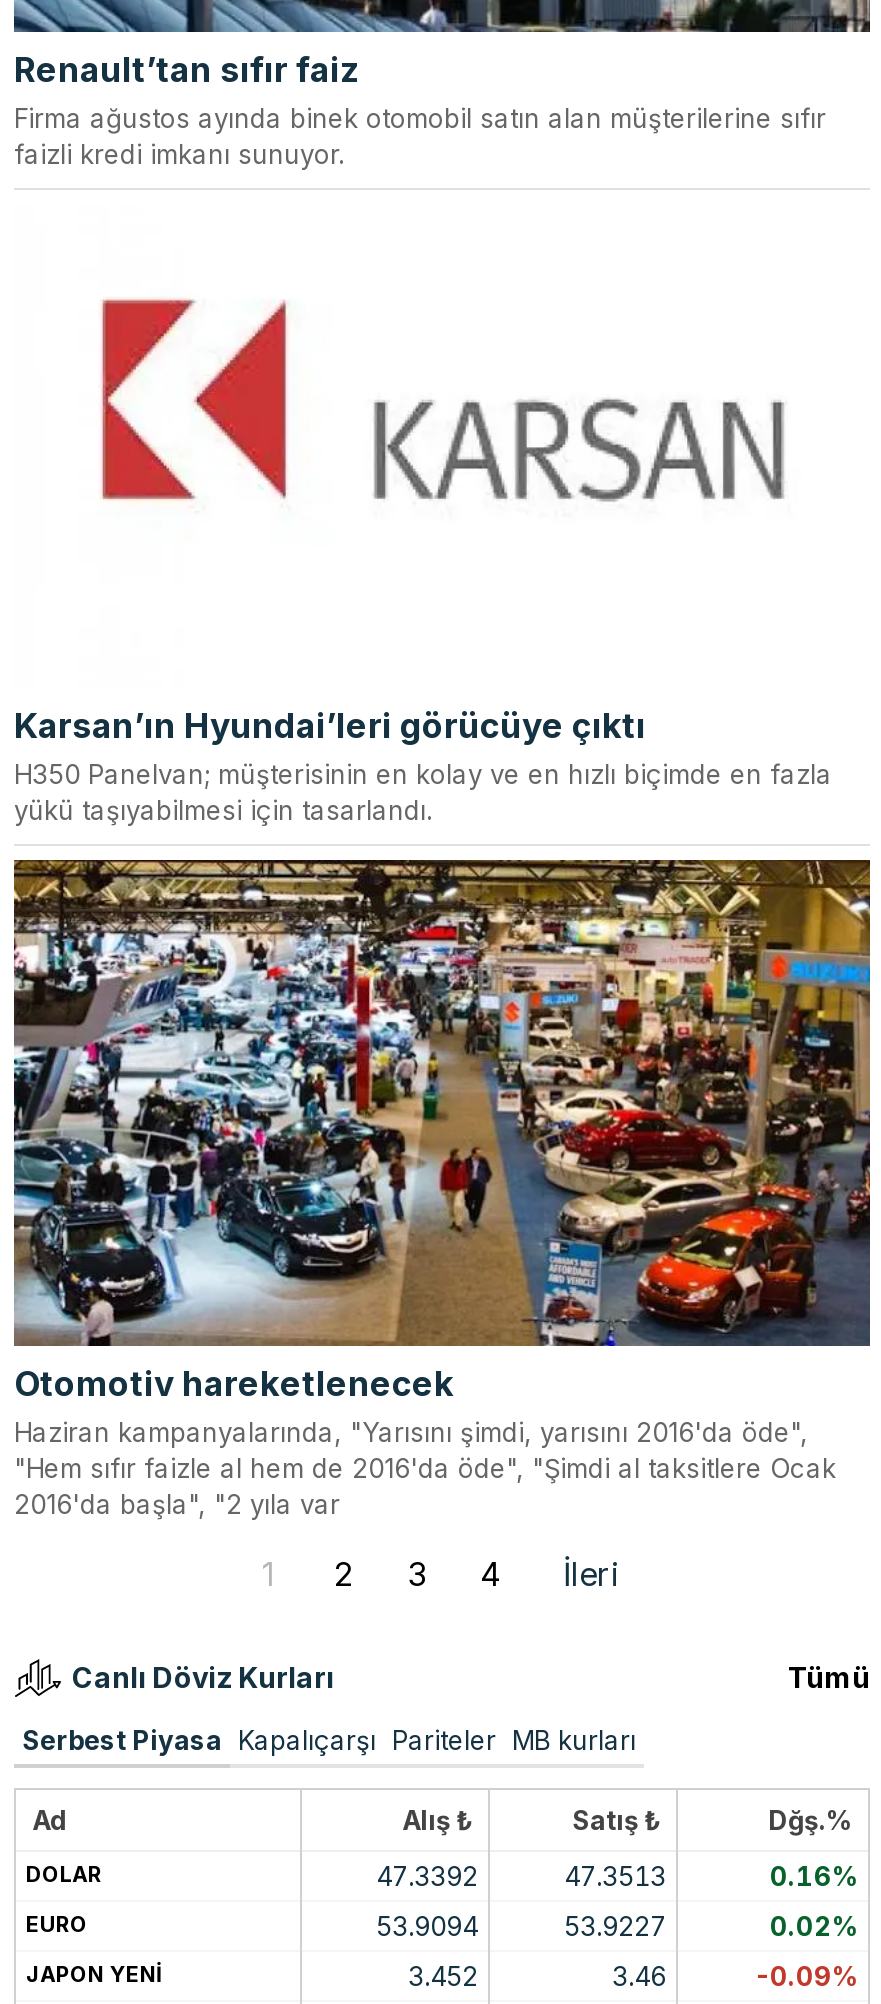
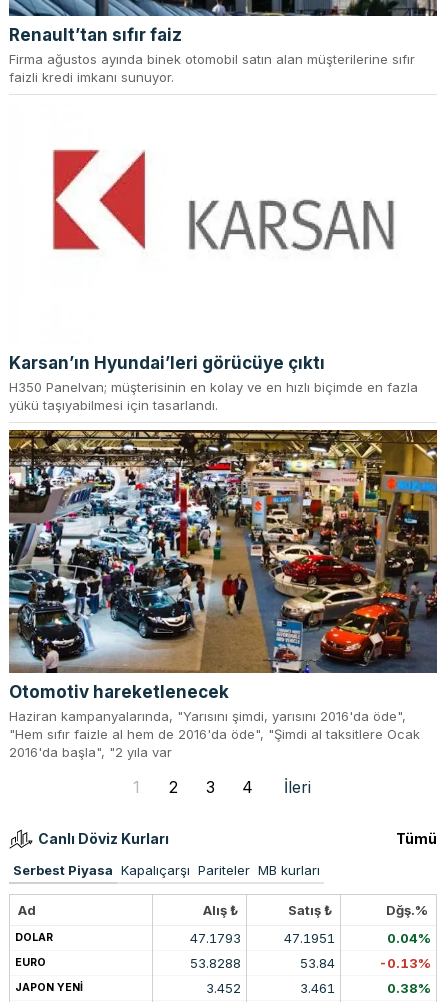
- 47.3392
+ 47.1793

- 47.3513
+ 47.1951

- 0.16%
+ 0.04%

- 53.9094
+ 53.8288

- 53.9227
+ 53.84

- 0.02%
+ -0.13%

- 3.46
+ 3.461

- -0.09%
+ 0.38%
